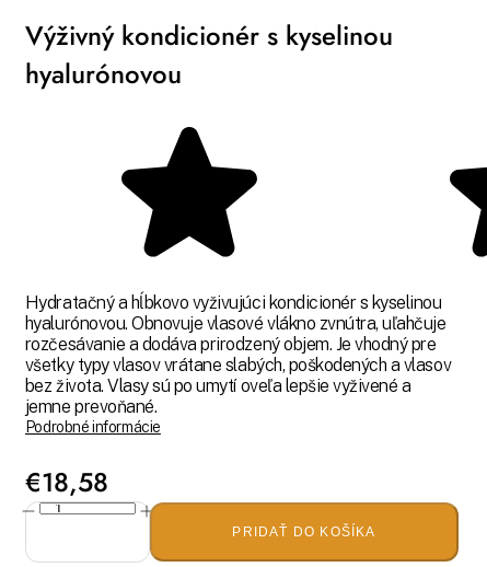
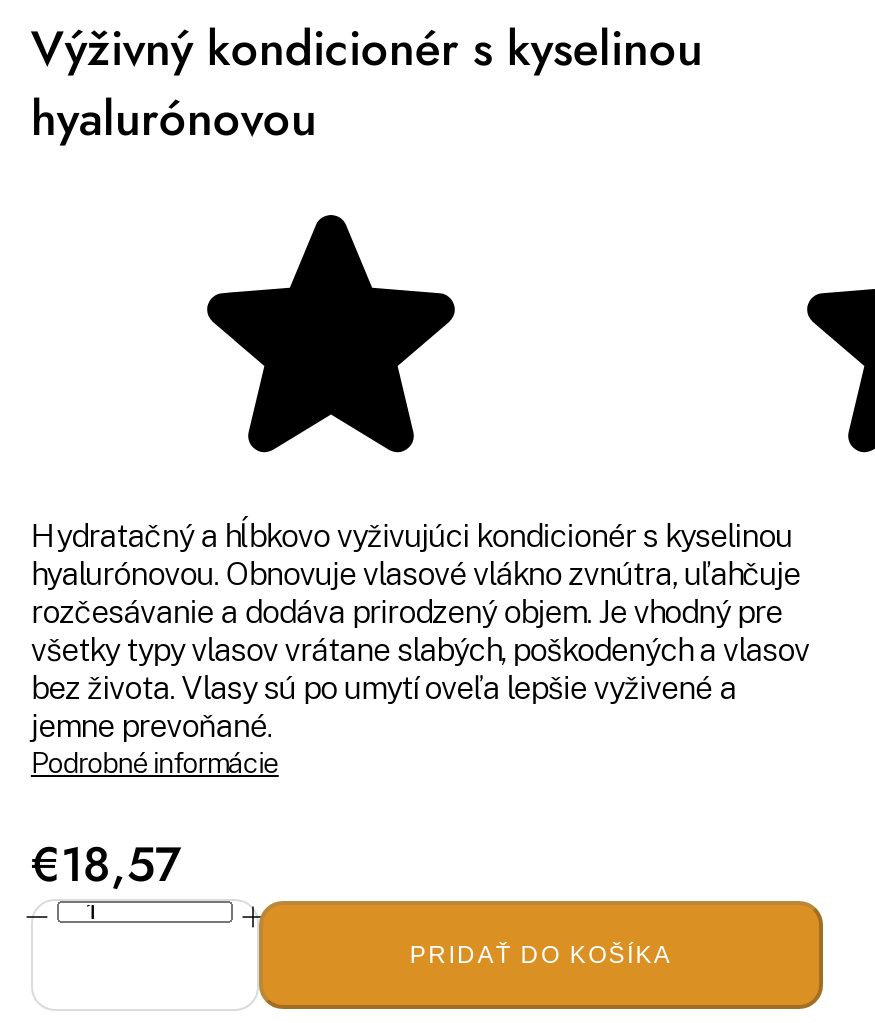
- €18,58
+ €18,57
